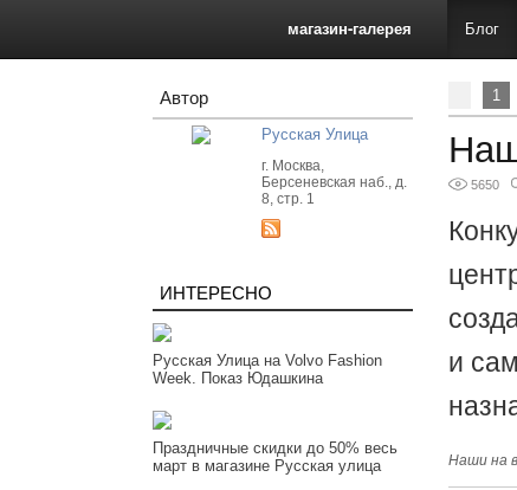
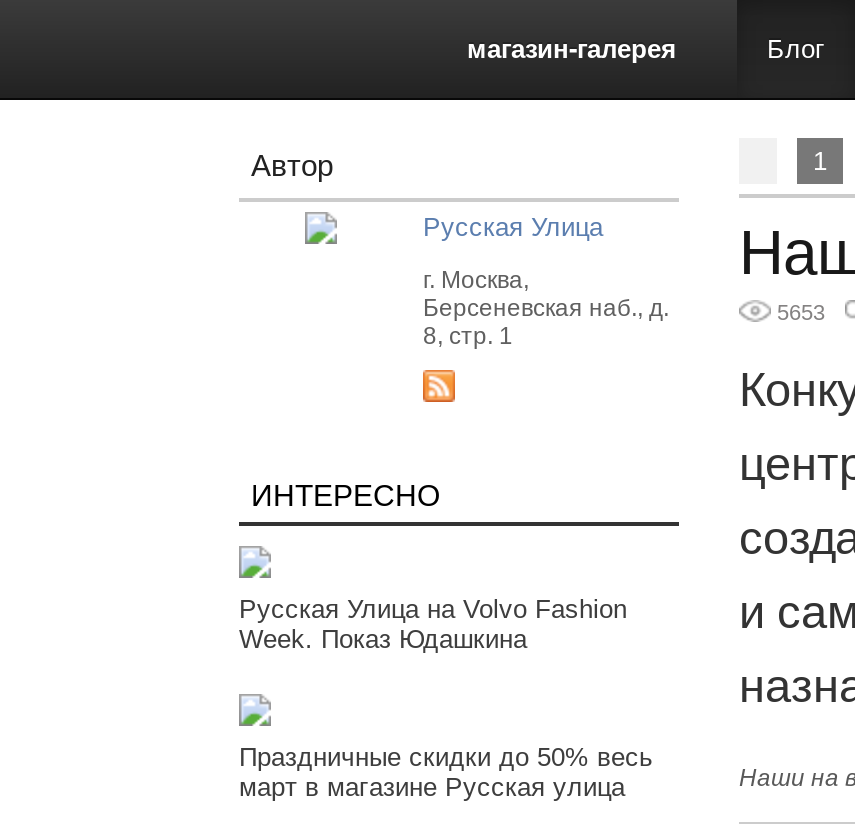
- 5650
+ 5653
